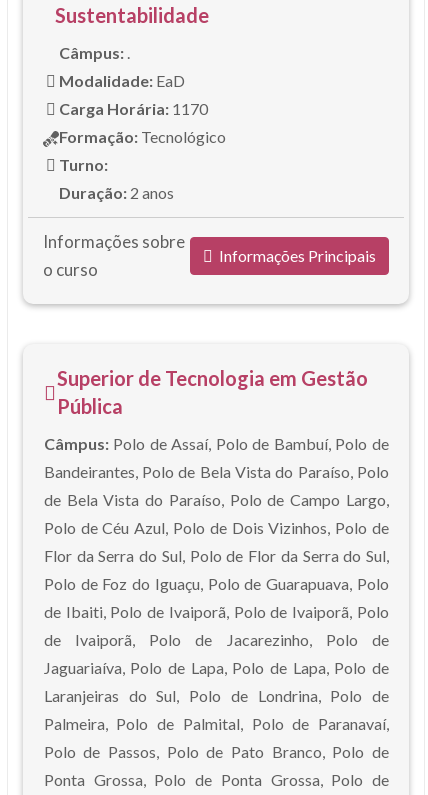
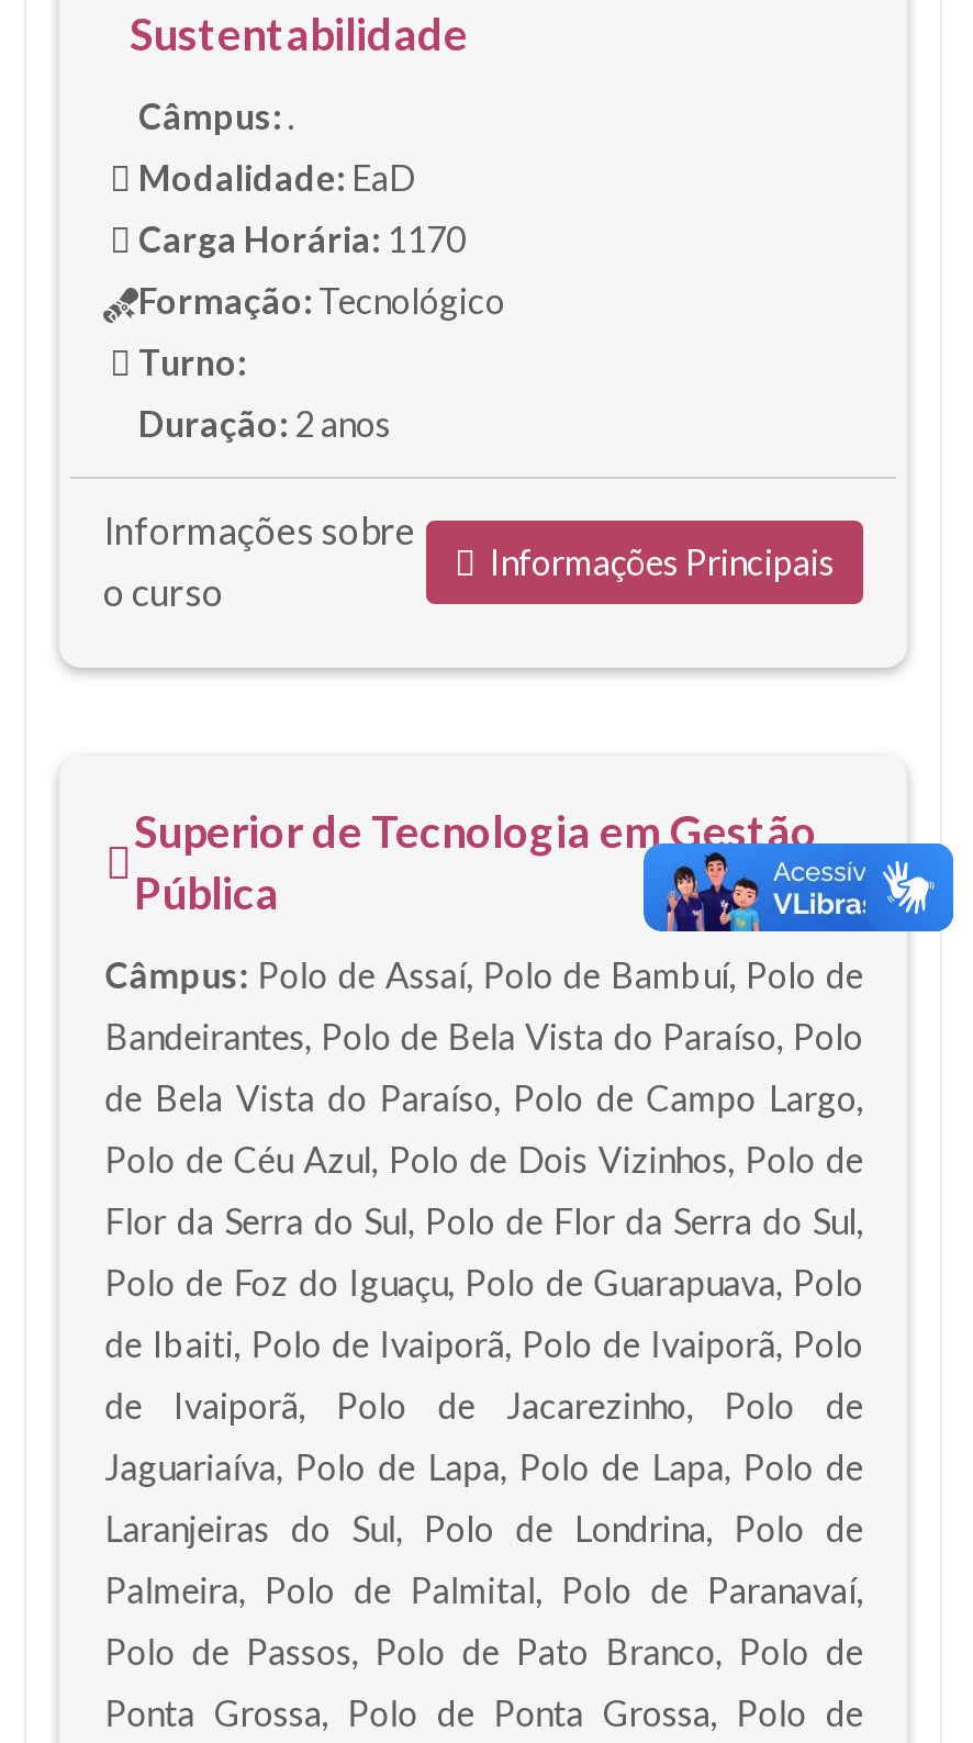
+ [image]
